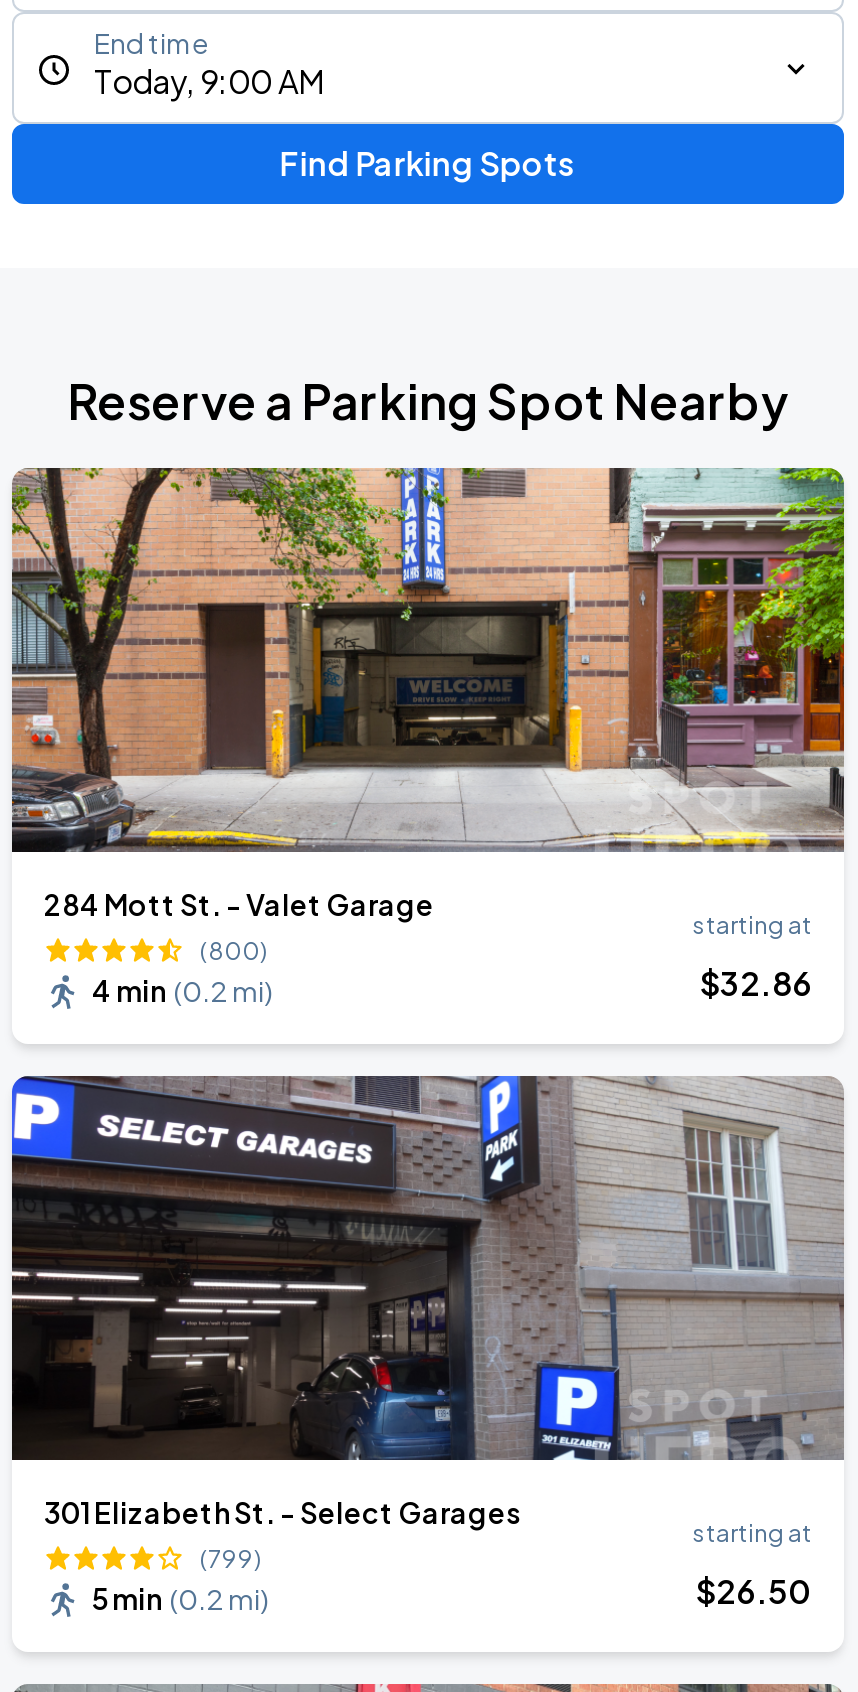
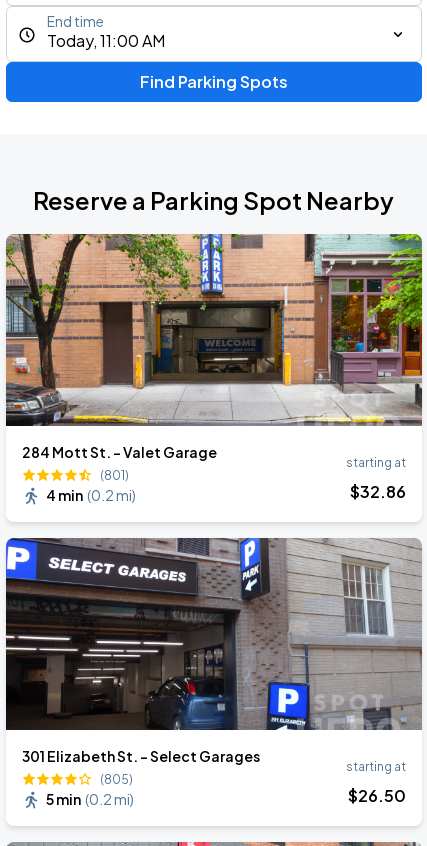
- Today, 9:00 AM
+ Today, 11:00 AM

- (800)
+ (801)

- (799)
+ (805)
